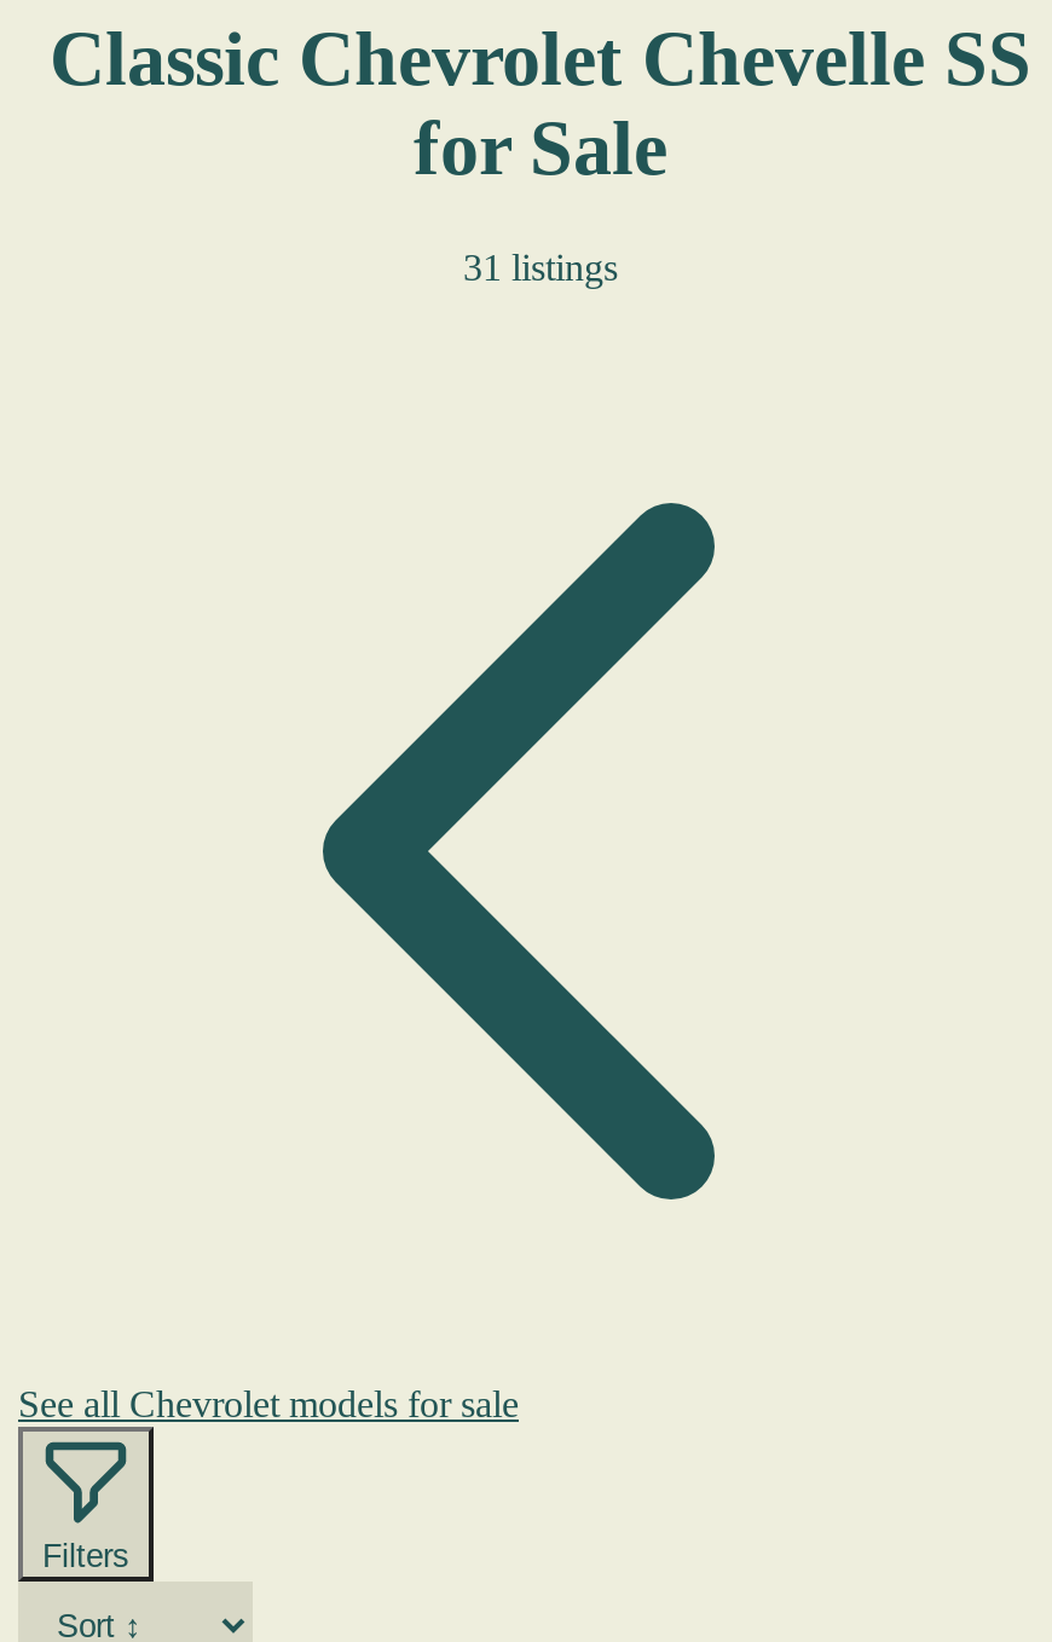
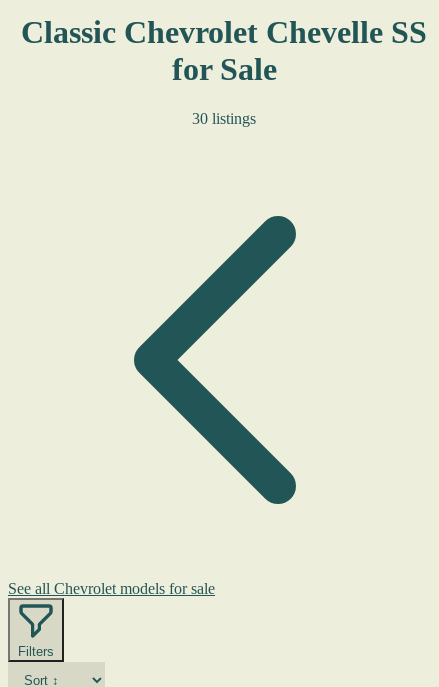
- 31 listings
+ 30 listings
